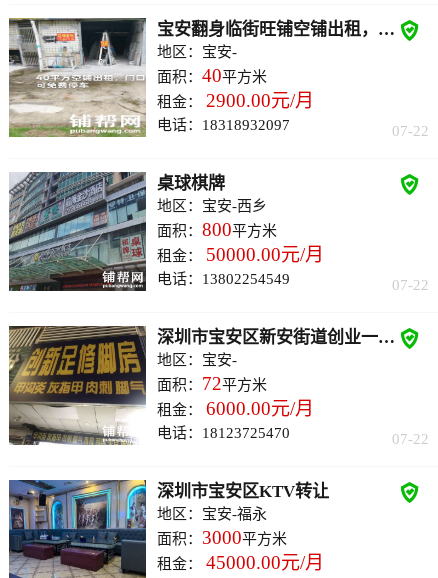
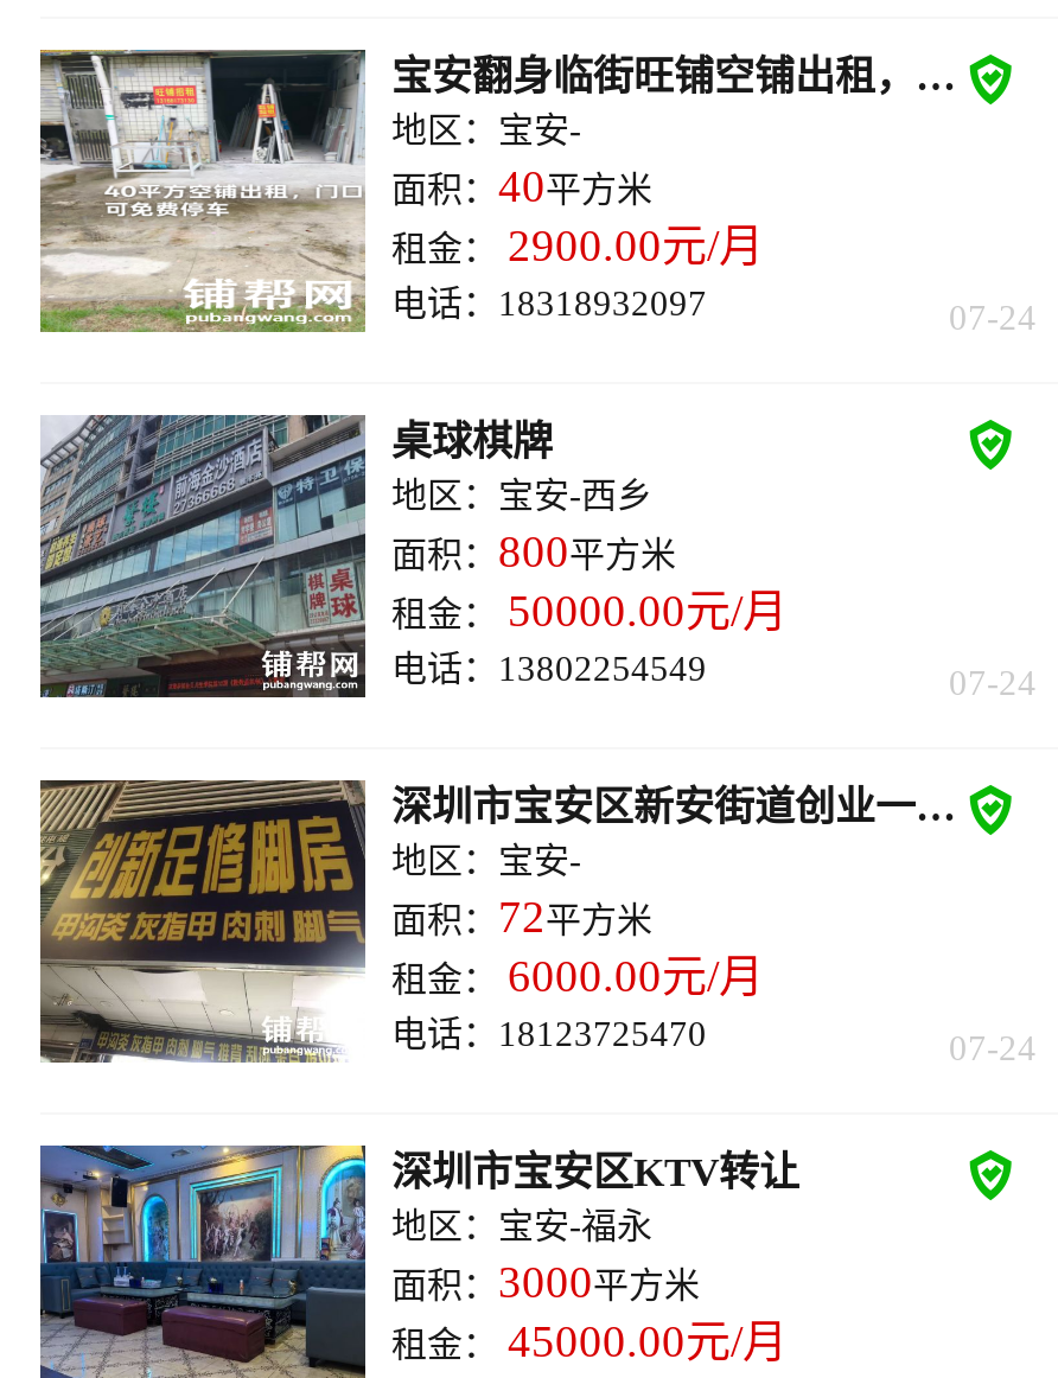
- 07-22
+ 07-24

- 07-22
+ 07-24

- 07-22
+ 07-24
